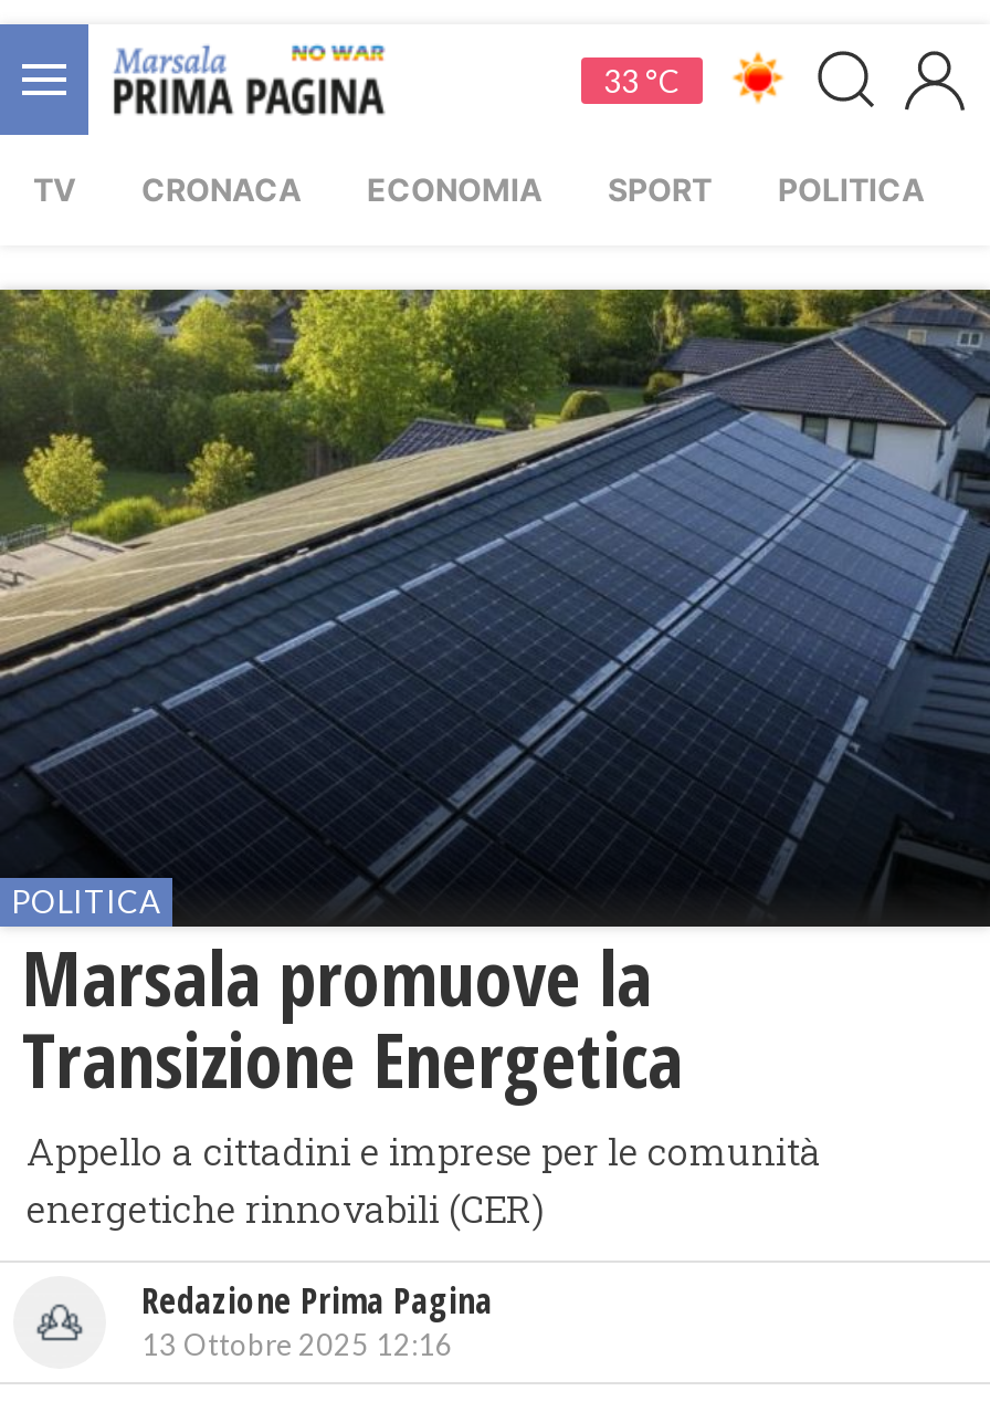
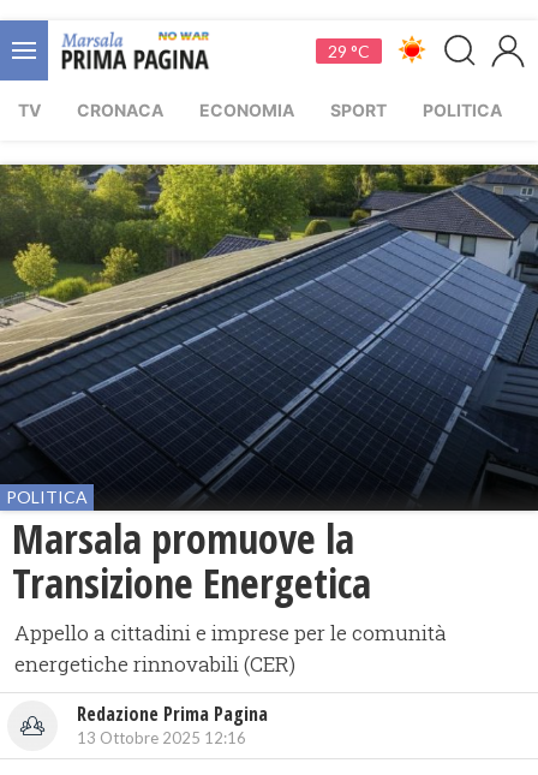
- 33 °C
+ 29 °C
